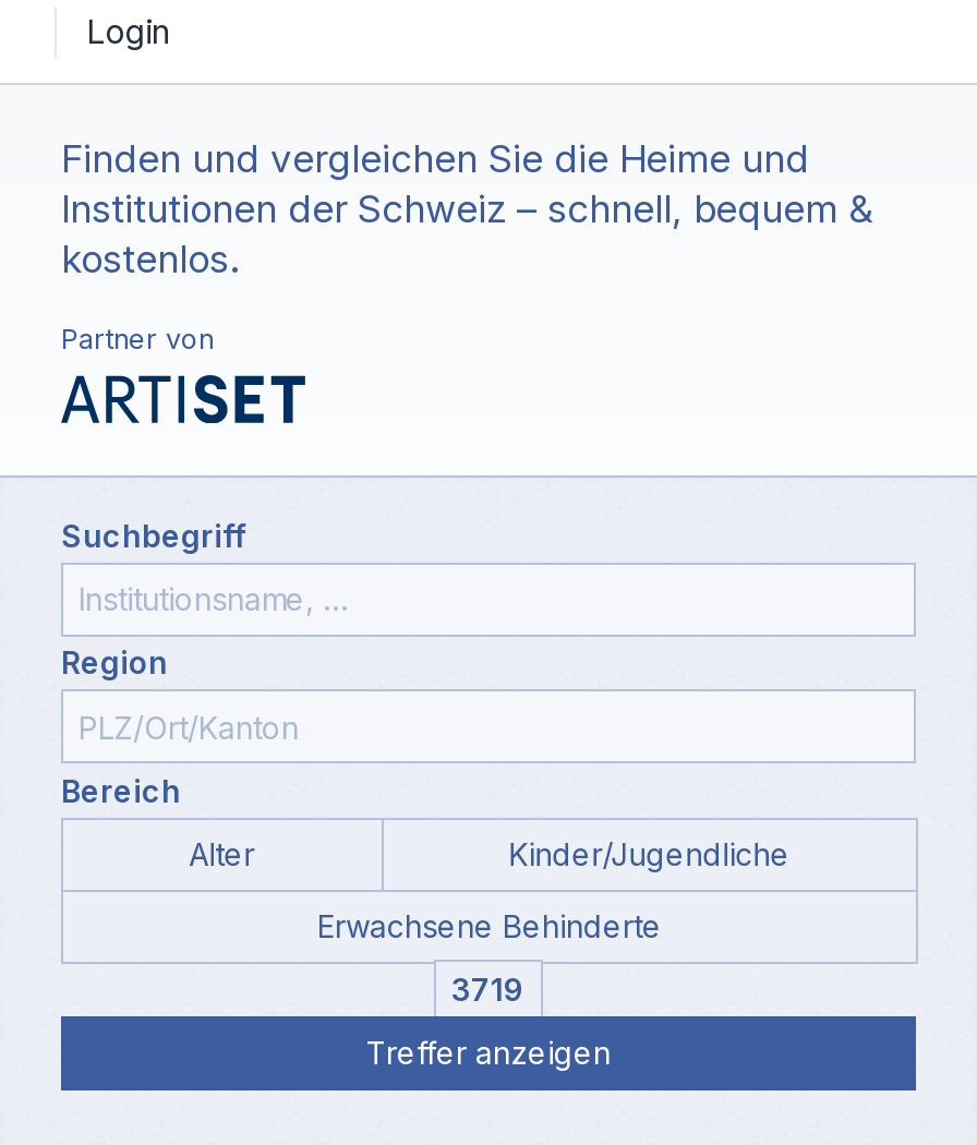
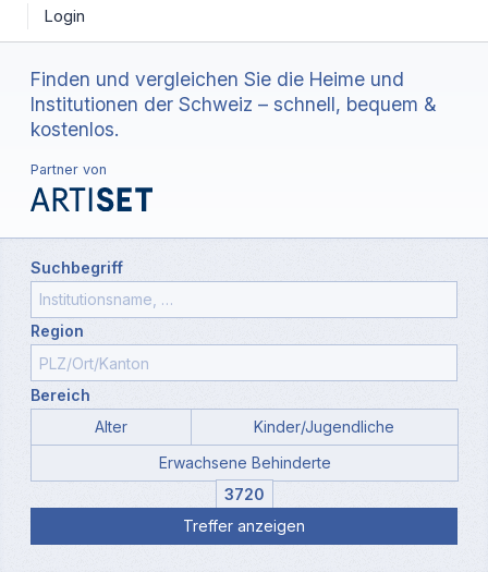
- 3719
+ 3720
